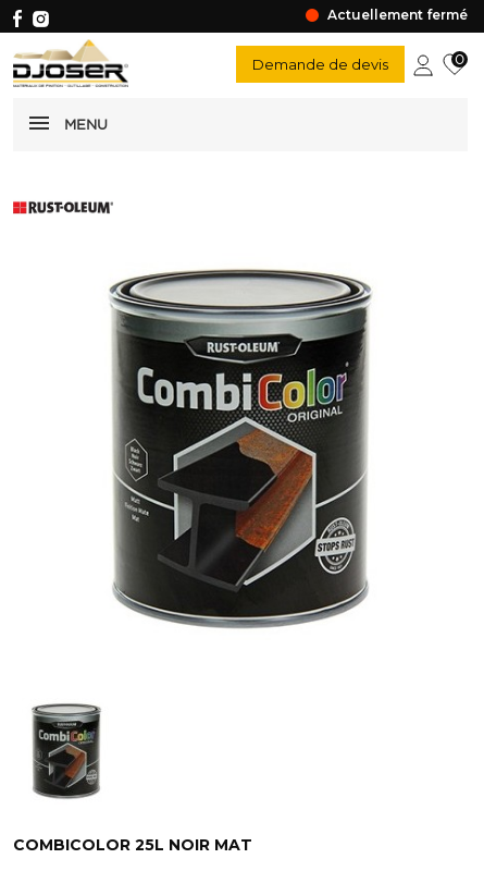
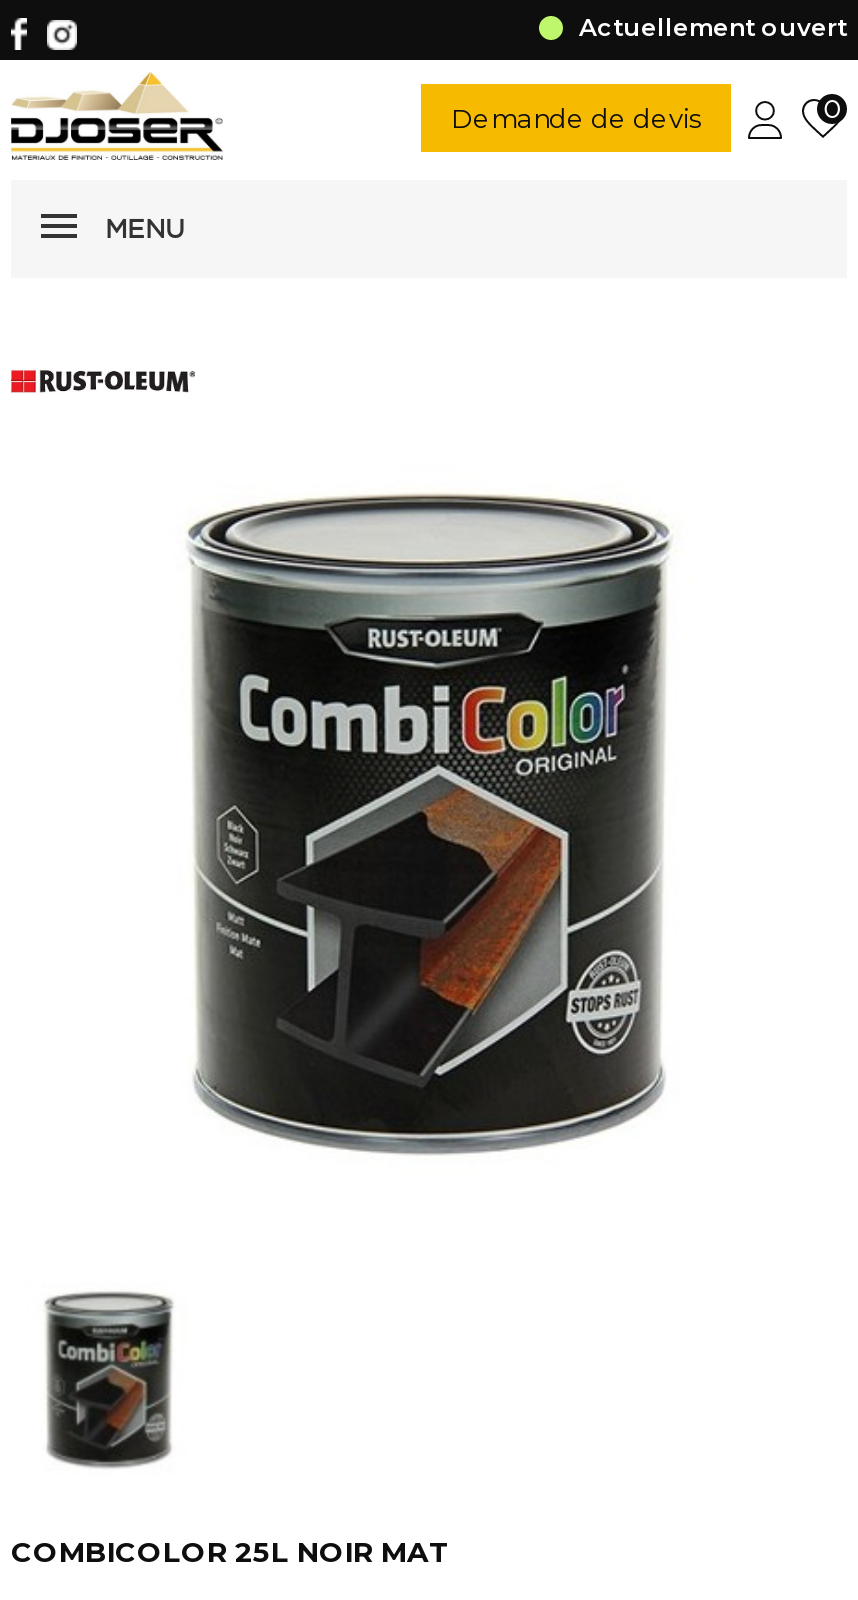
- Actuellement fermé
+ Actuellement ouvert
